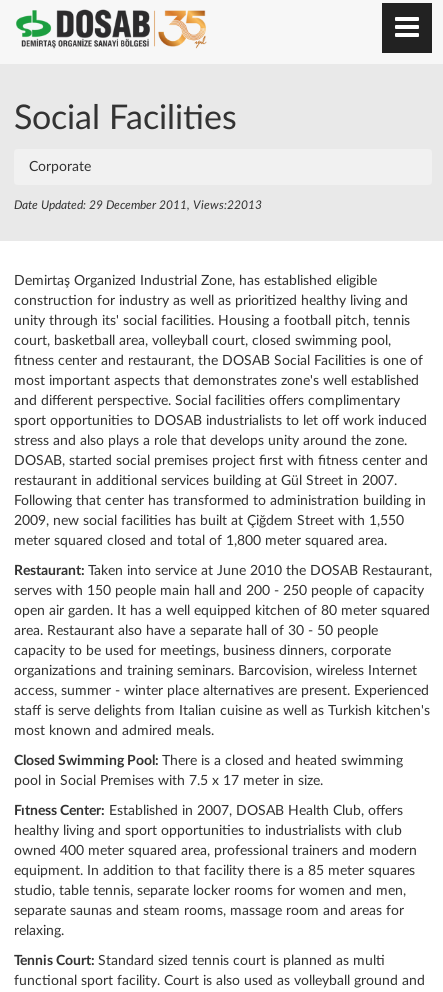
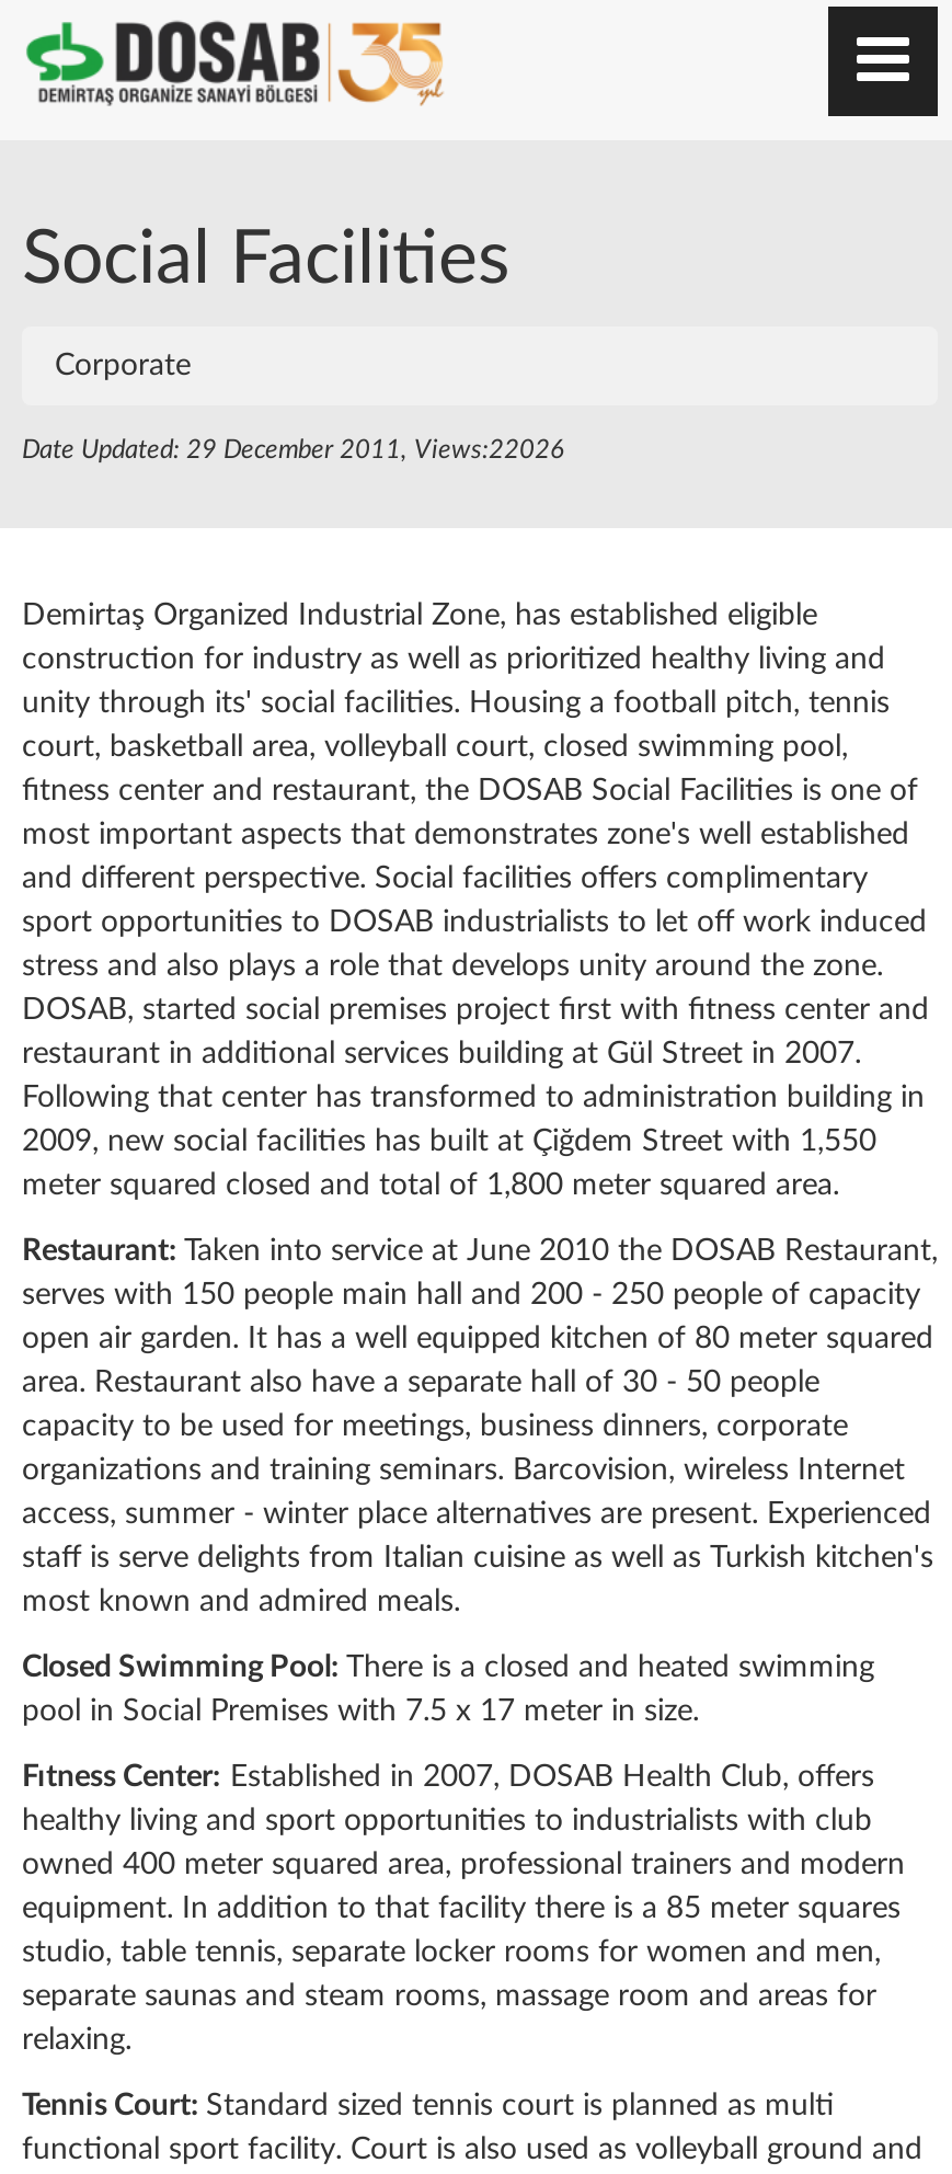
- Date Updated: 29 December 2011, Views:22013
+ Date Updated: 29 December 2011, Views:22026
